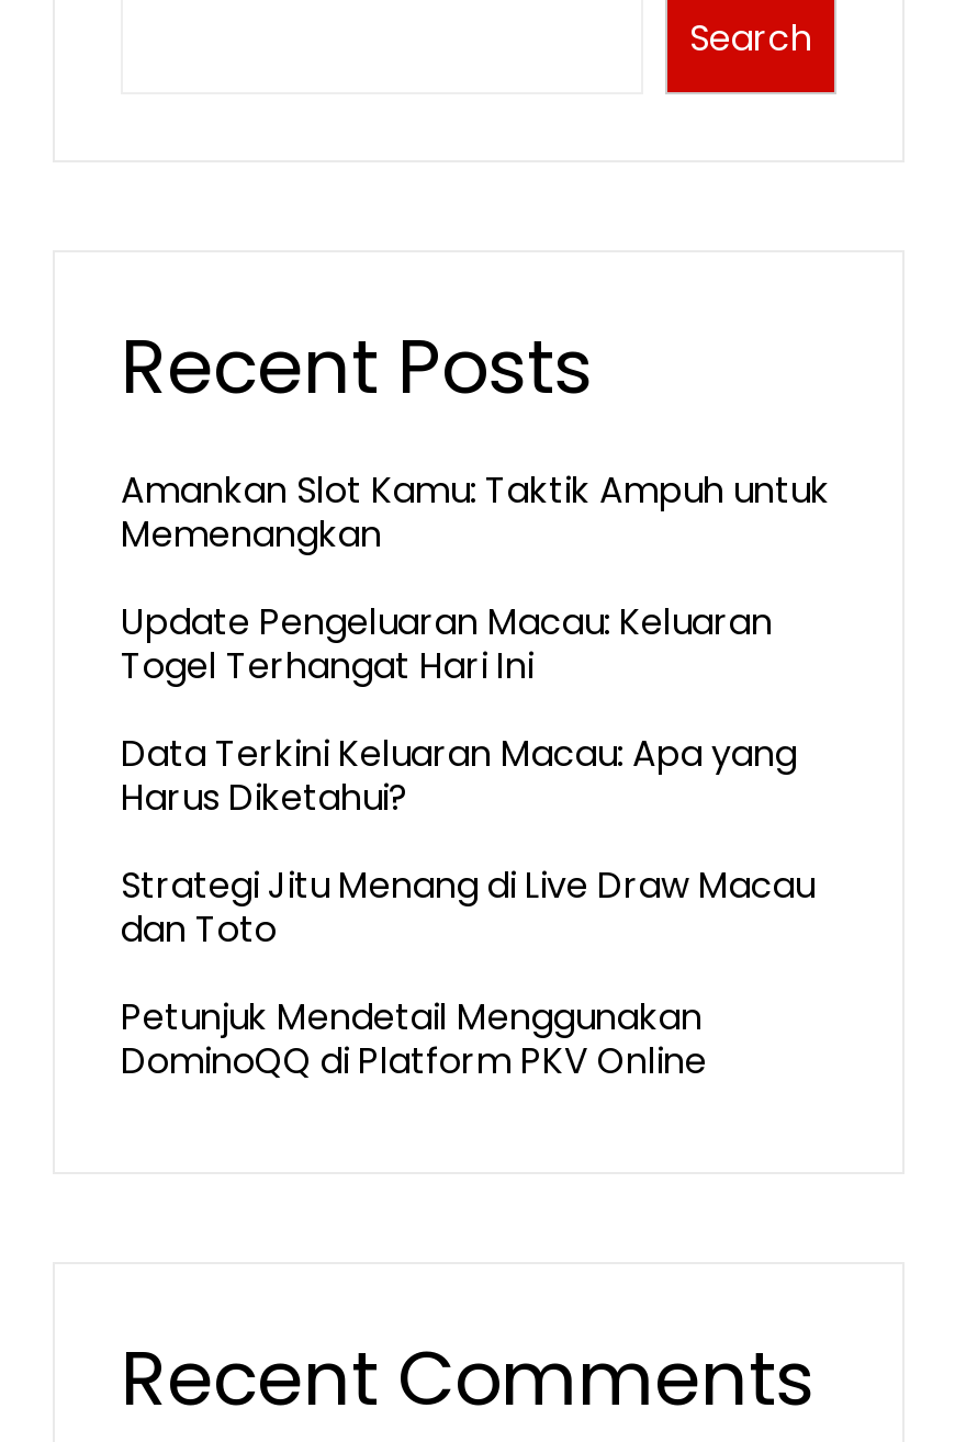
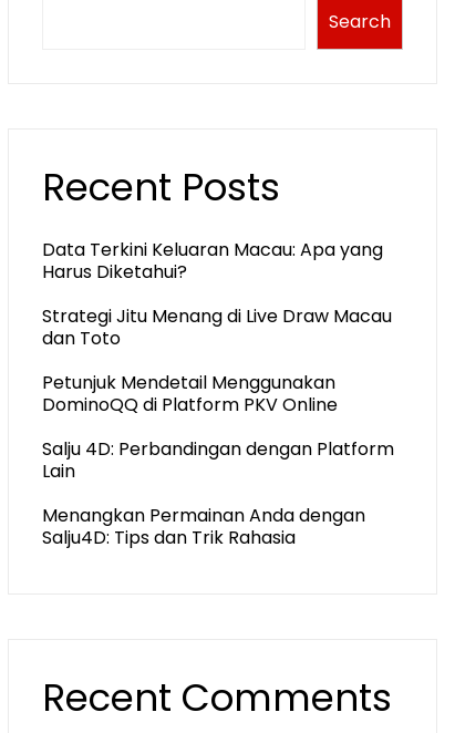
- Amankan Slot Kamu: Taktik Ampuh untuk
- Memenangkan
- Update Pengeluaran Macau: Keluaran
- Togel Terhangat Hari Ini

moved up: Data Terkini Keluaran Macau: Apa yang | Harus Diketahui? | Strategi Jitu Menang di Live Draw Macau | dan Toto | Petunjuk Mendetail Menggunakan | DominoQQ di Platform PKV Online

+ Salju 4D: Perbandingan dengan Platform
+ Lain
+ Menangkan Permainan Anda dengan
+ Salju4D: Tips dan Trik Rahasia
